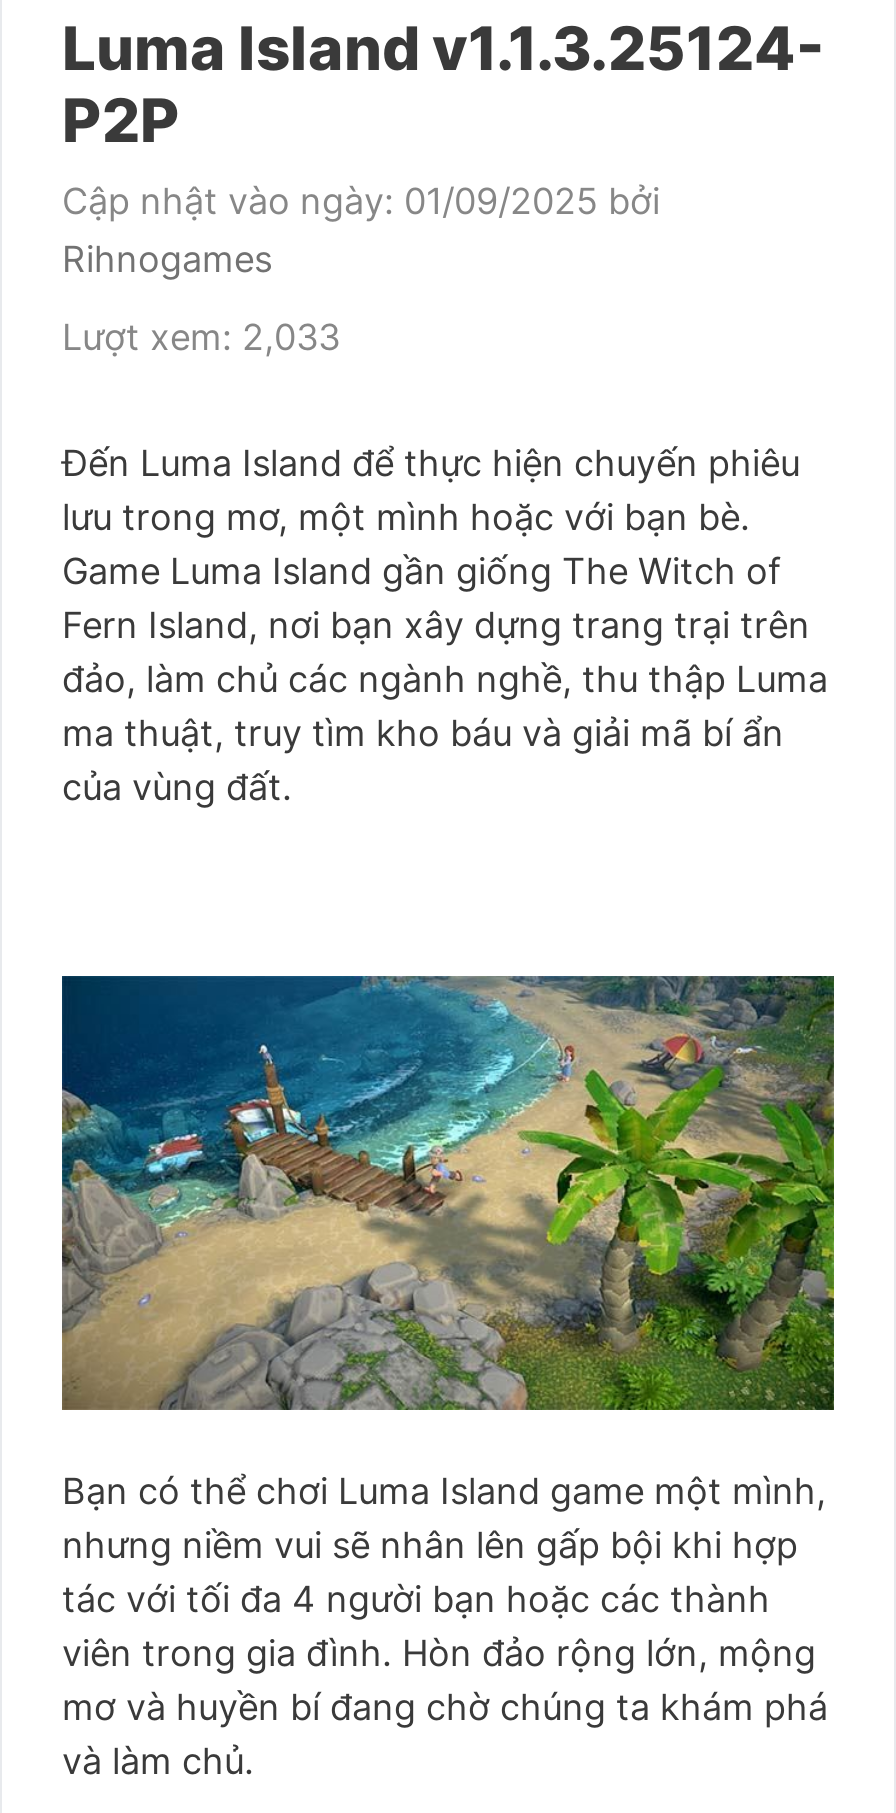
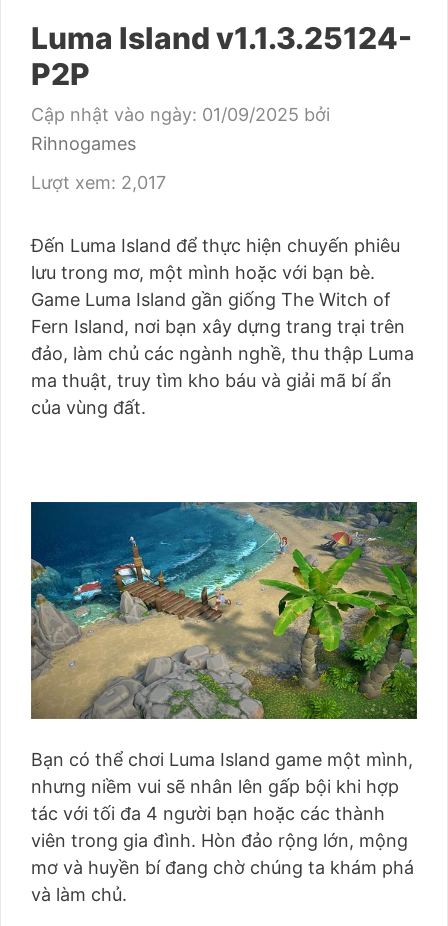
- Lượt xem: 2,033
+ Lượt xem: 2,017
